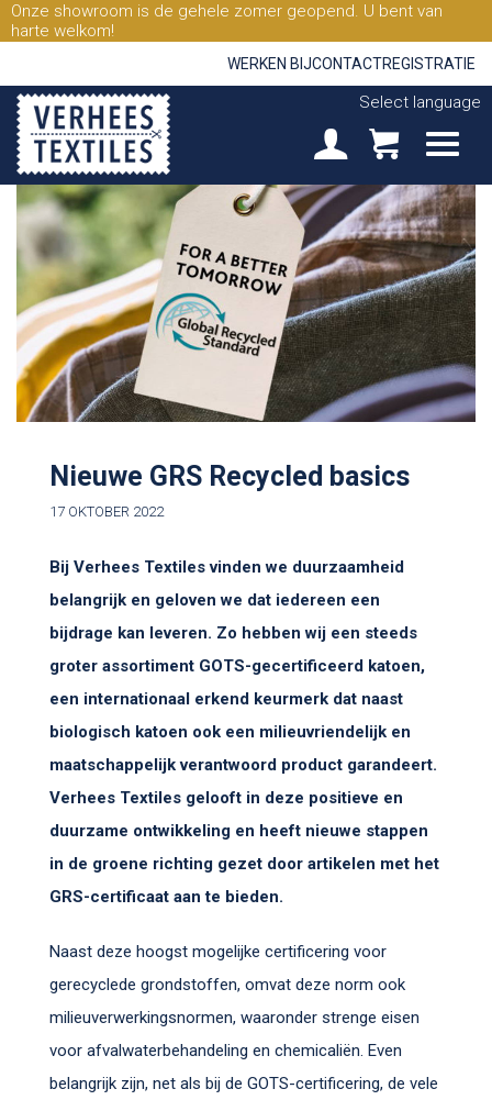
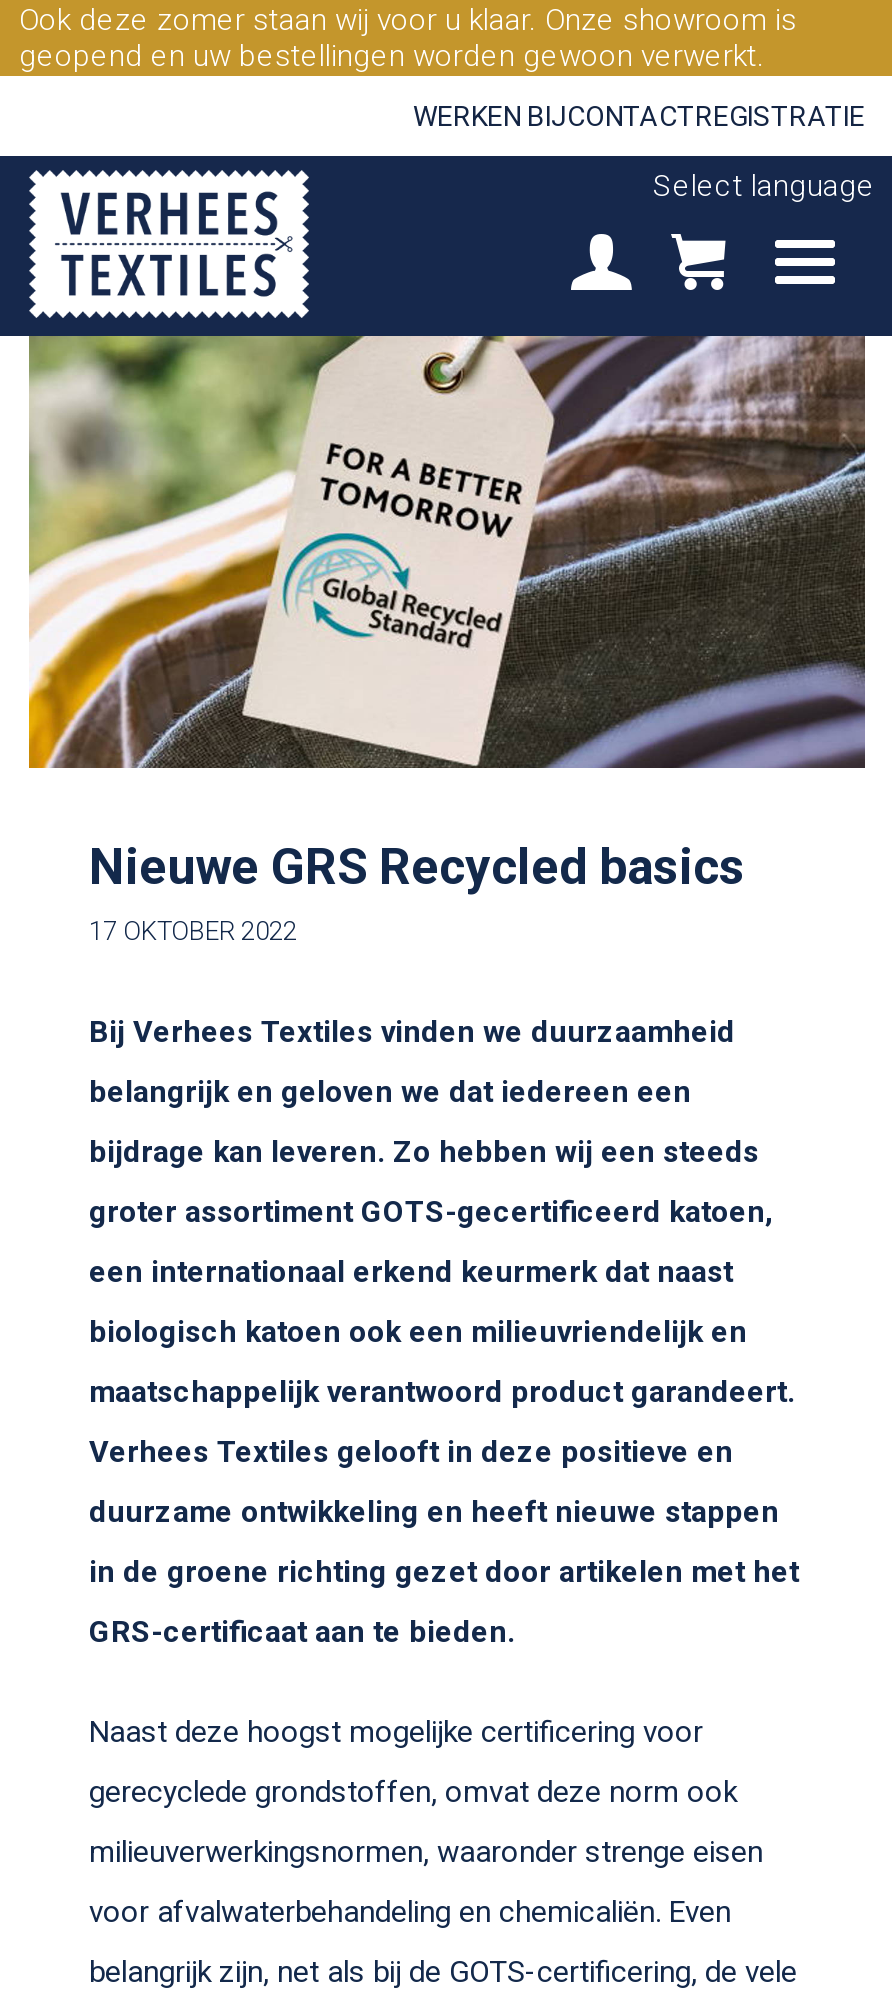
- Onze showroom is de gehele zomer geopend. U bent van
- harte welkom!
+ Ook deze zomer staan wij voor u klaar. Onze showroom is
+ geopend en uw bestellingen worden gewoon verwerkt.
